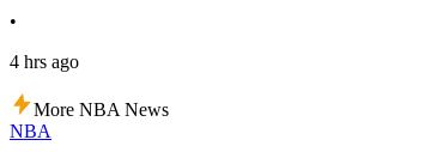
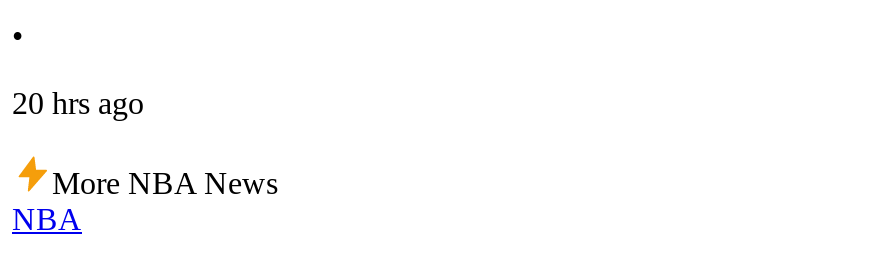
- 4 hrs ago
+ 20 hrs ago
